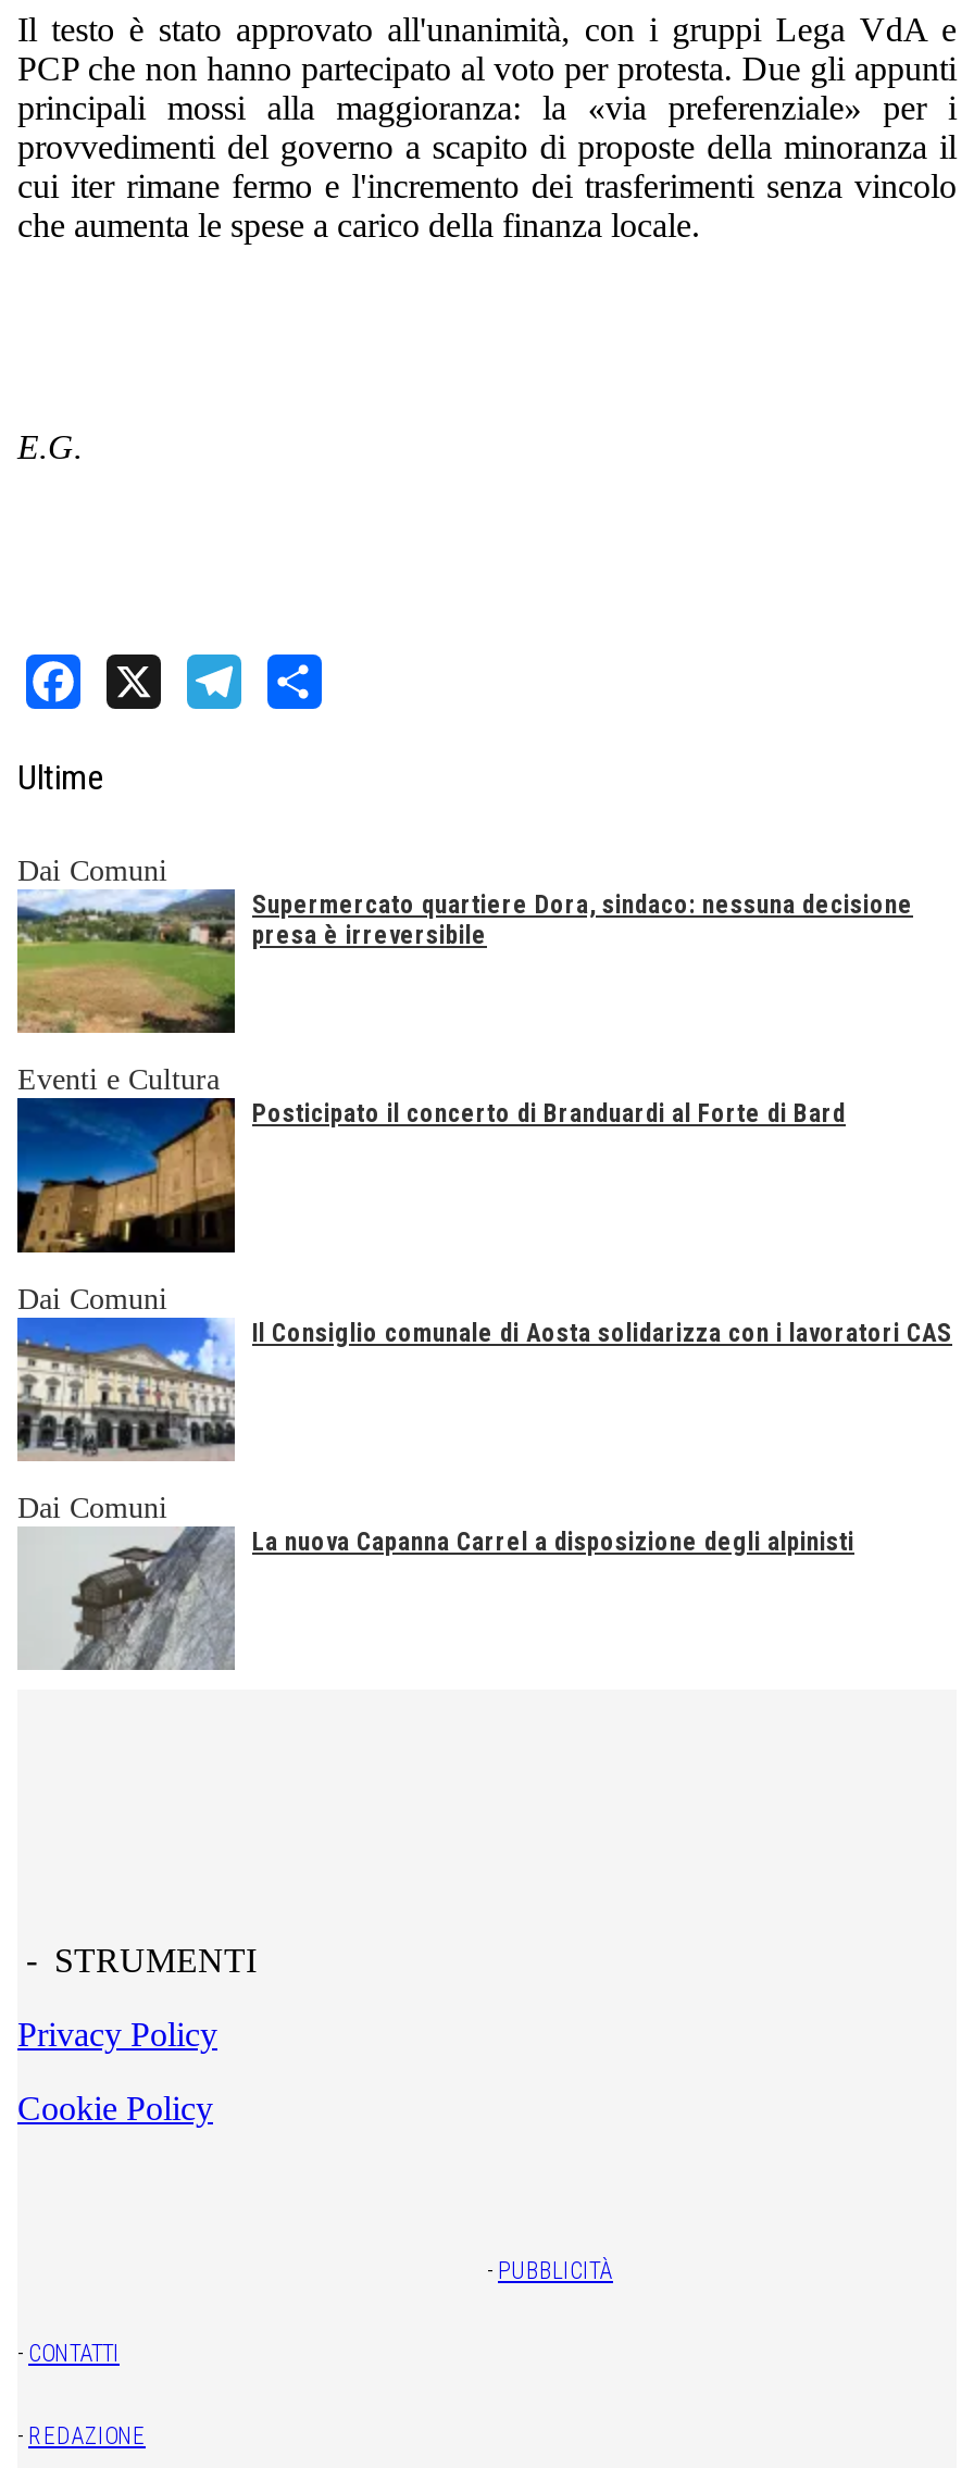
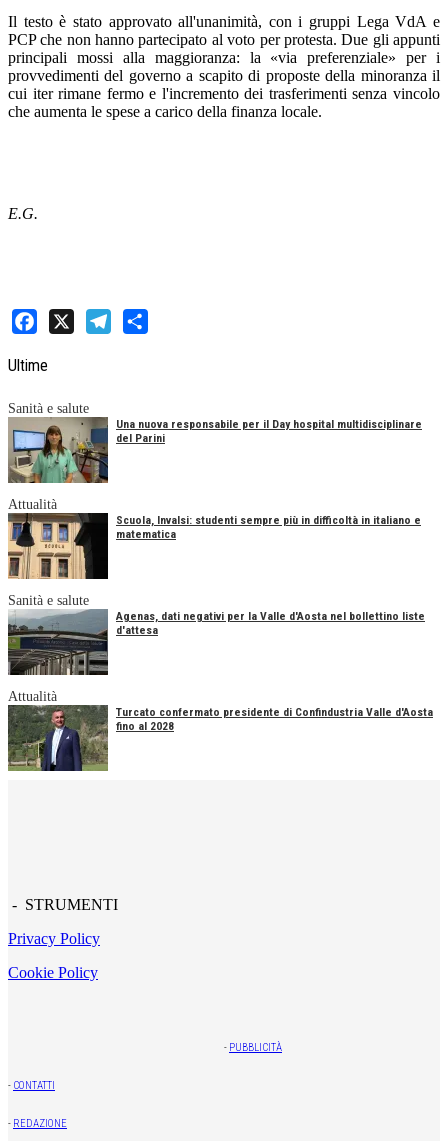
- [image]
- Dai Comuni
- Supermercato quartiere Dora, sindaco: nessuna decisione
- presa è irreversibile
+ [image]
+ Sanità e salute
+ Una nuova responsabile per il Day hospital multidisciplinare
+ del Parini

- [image]
- Eventi e Cultura
- Posticipato il concerto di Branduardi al Forte di Bard
+ [image]
+ Attualità
+ Scuola, Invalsi: studenti sempre più in difficoltà in italiano e
+ matematica

- [image]
- Dai Comuni
- Il Consiglio comunale di Aosta solidarizza con i lavoratori CAS
+ [image]
+ Sanità e salute
+ Agenas, dati negativi per la Valle d'Aosta nel bollettino liste
+ d'attesa

- [image]
- Dai Comuni
- La nuova Capanna Carrel a disposizione degli alpinisti
+ [image]
+ Attualità
+ Turcato confermato presidente di Confindustria Valle d'Aosta
+ fino al 2028
